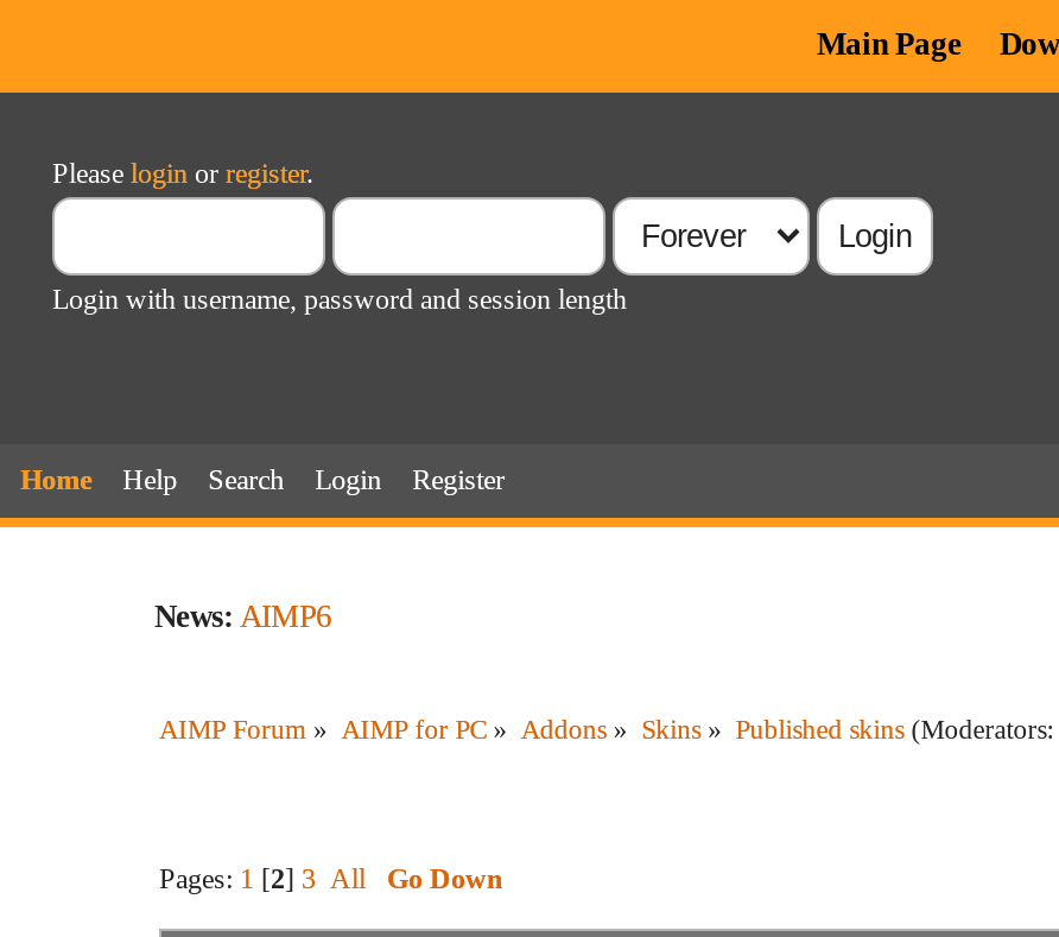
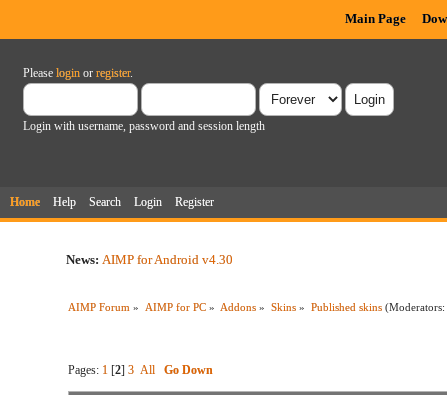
- News: AIMP6
+ News: AIMP for Android v4.30
